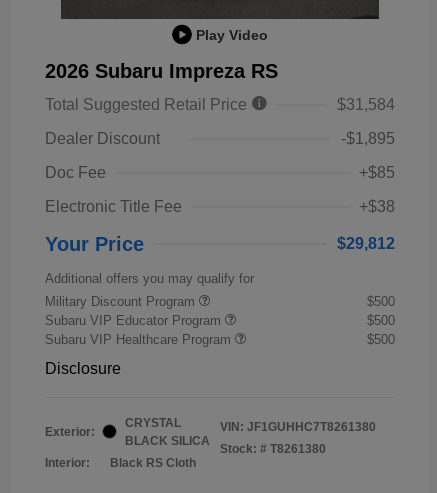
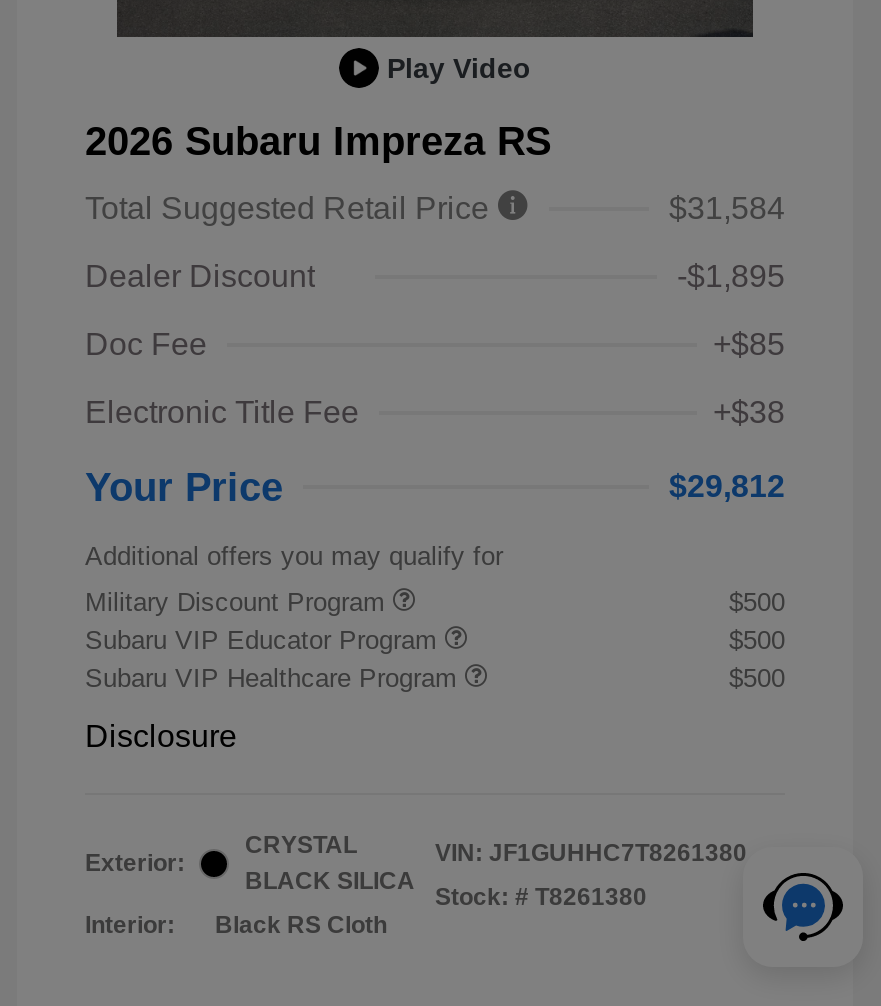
+ [image]
